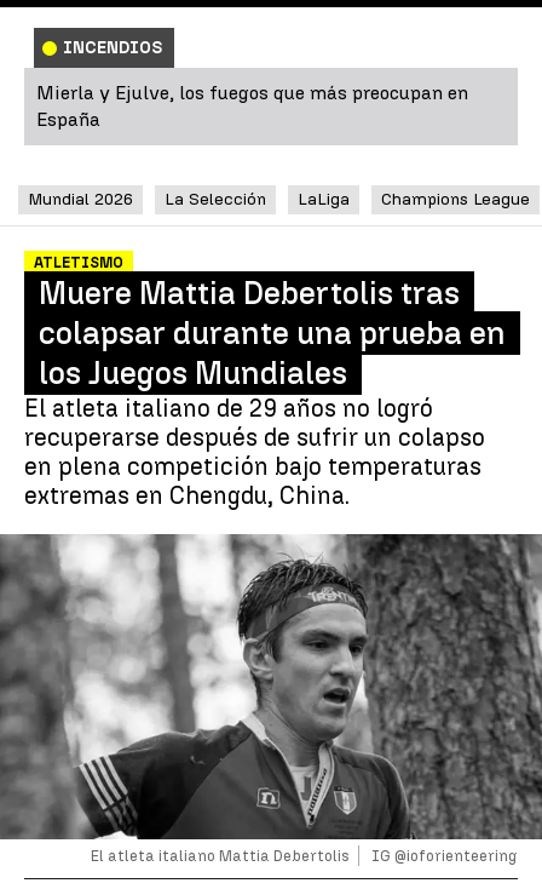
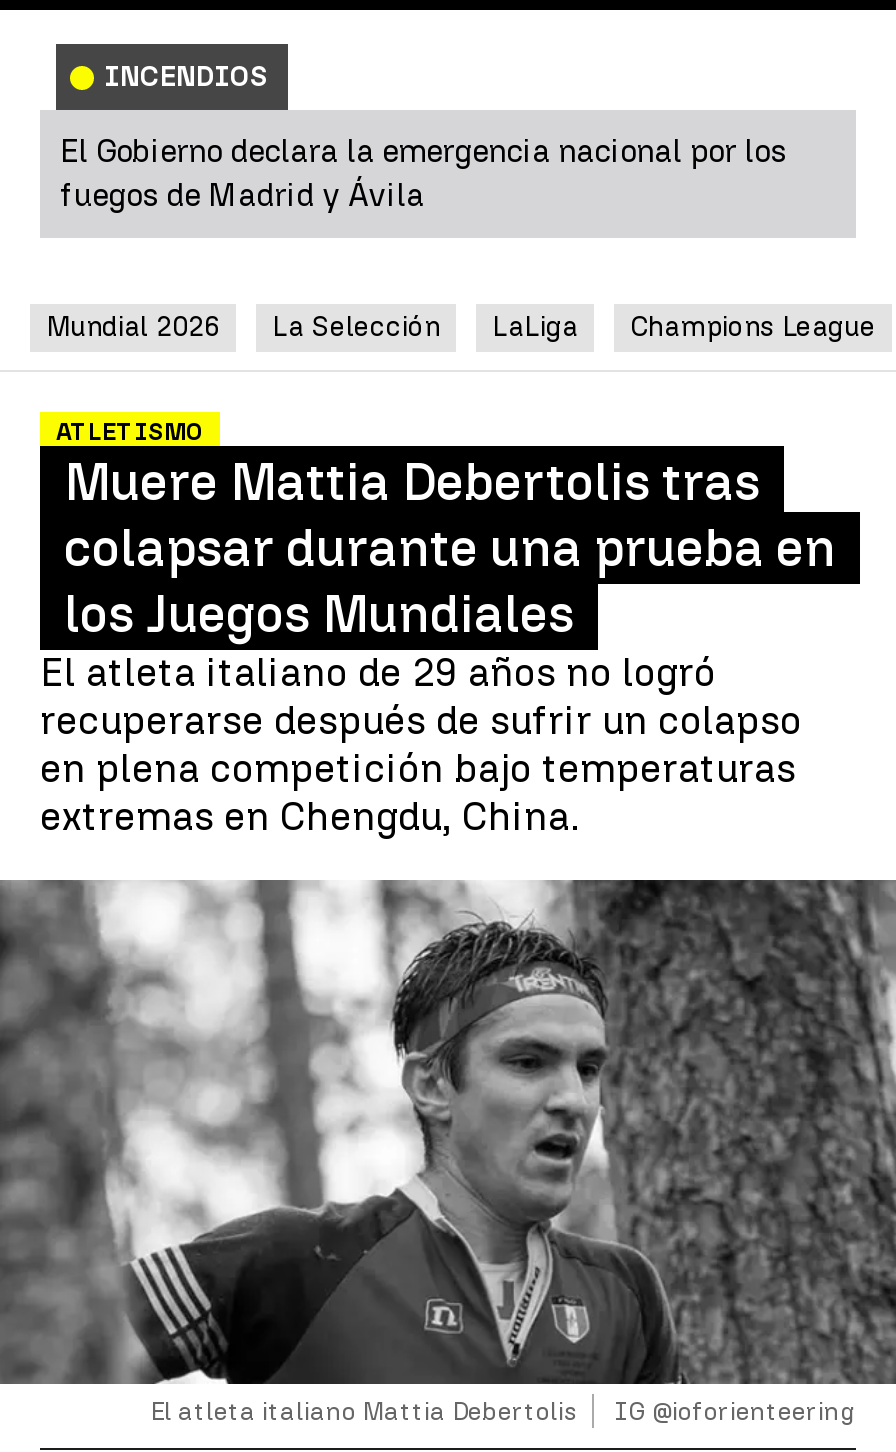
- Mierla y Ejulve, los fuegos que más preocupan en
- España
+ El Gobierno declara la emergencia nacional por los
+ fuegos de Madrid y Ávila
